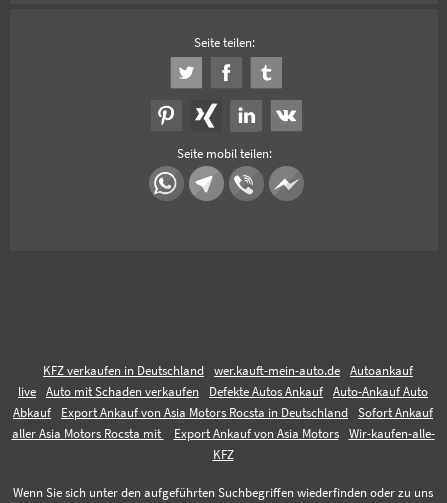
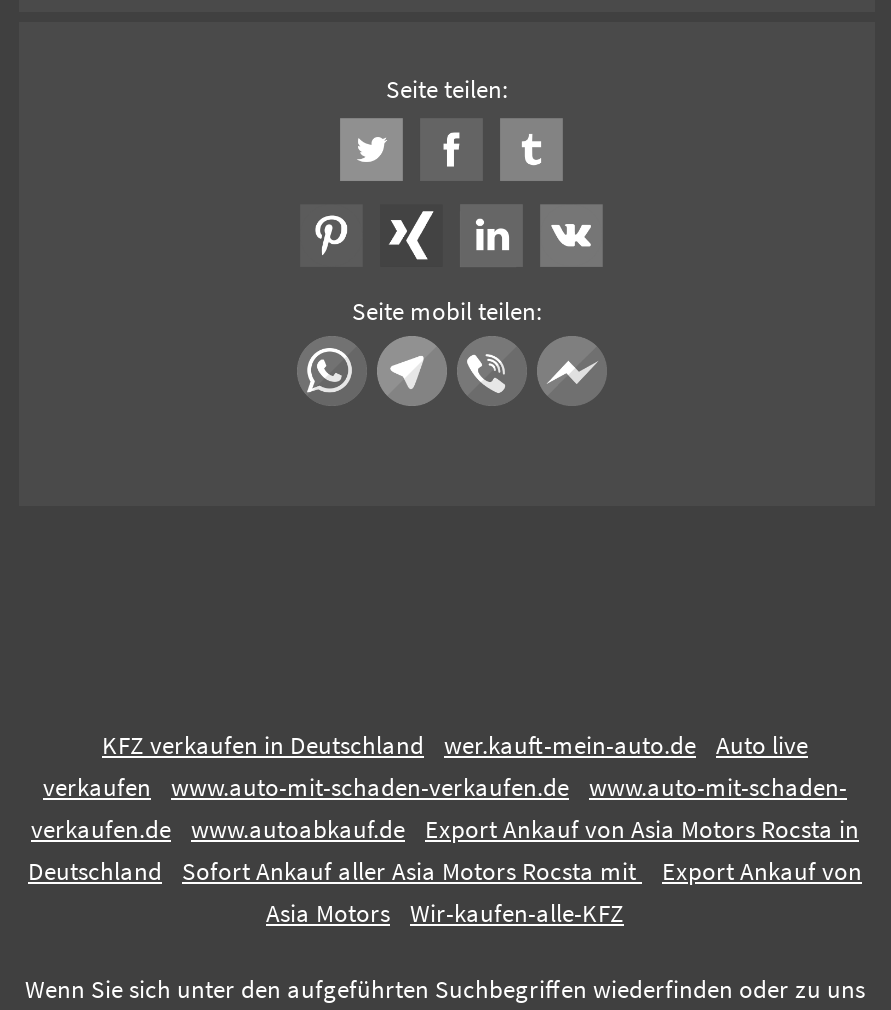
- Autoankauf
- live
- Auto mit Schaden verkaufen
- Defekte Autos Ankauf
- Auto-Ankauf Auto
- Abkauf
- Export Ankauf von Asia Motors Rocsta in Deutschland
- Sofort Ankauf
- aller Asia Motors Rocsta mit
- Export Ankauf von Asia Motors
- Wir-kaufen-alle-
- KFZ
+ Auto live
+ verkaufen
+ www.auto-mit-schaden-verkaufen.de
+ www.auto-mit-schaden-
+ verkaufen.de
+ www.autoabkauf.de
+ Export Ankauf von Asia Motors Rocsta in
+ Deutschland
+ Sofort Ankauf aller Asia Motors Rocsta mit
+ Export Ankauf von
+ Asia Motors
+ Wir-kaufen-alle-KFZ
